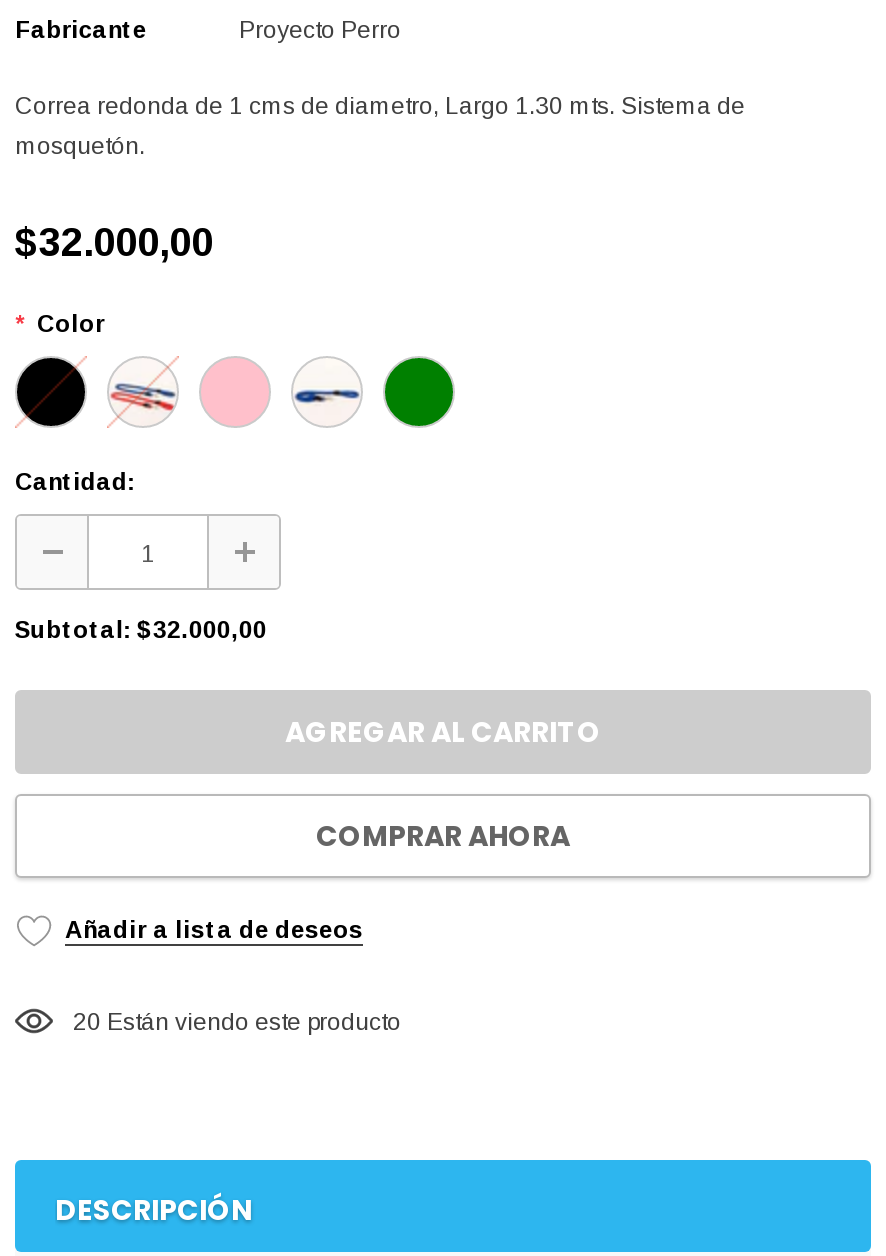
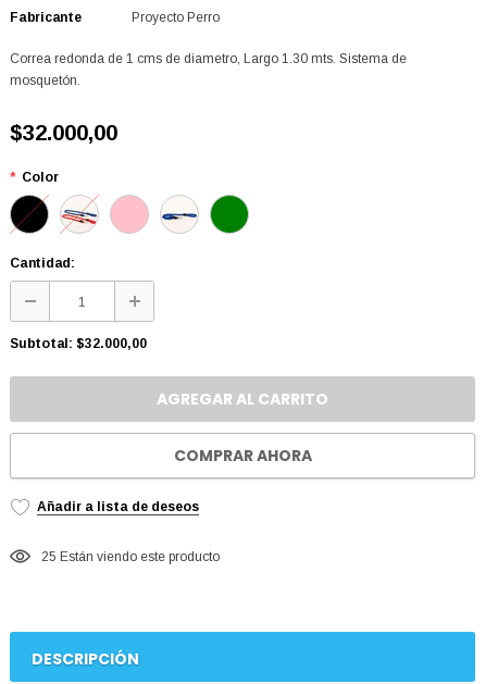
- 20 Están viendo este producto
+ 25 Están viendo este producto
